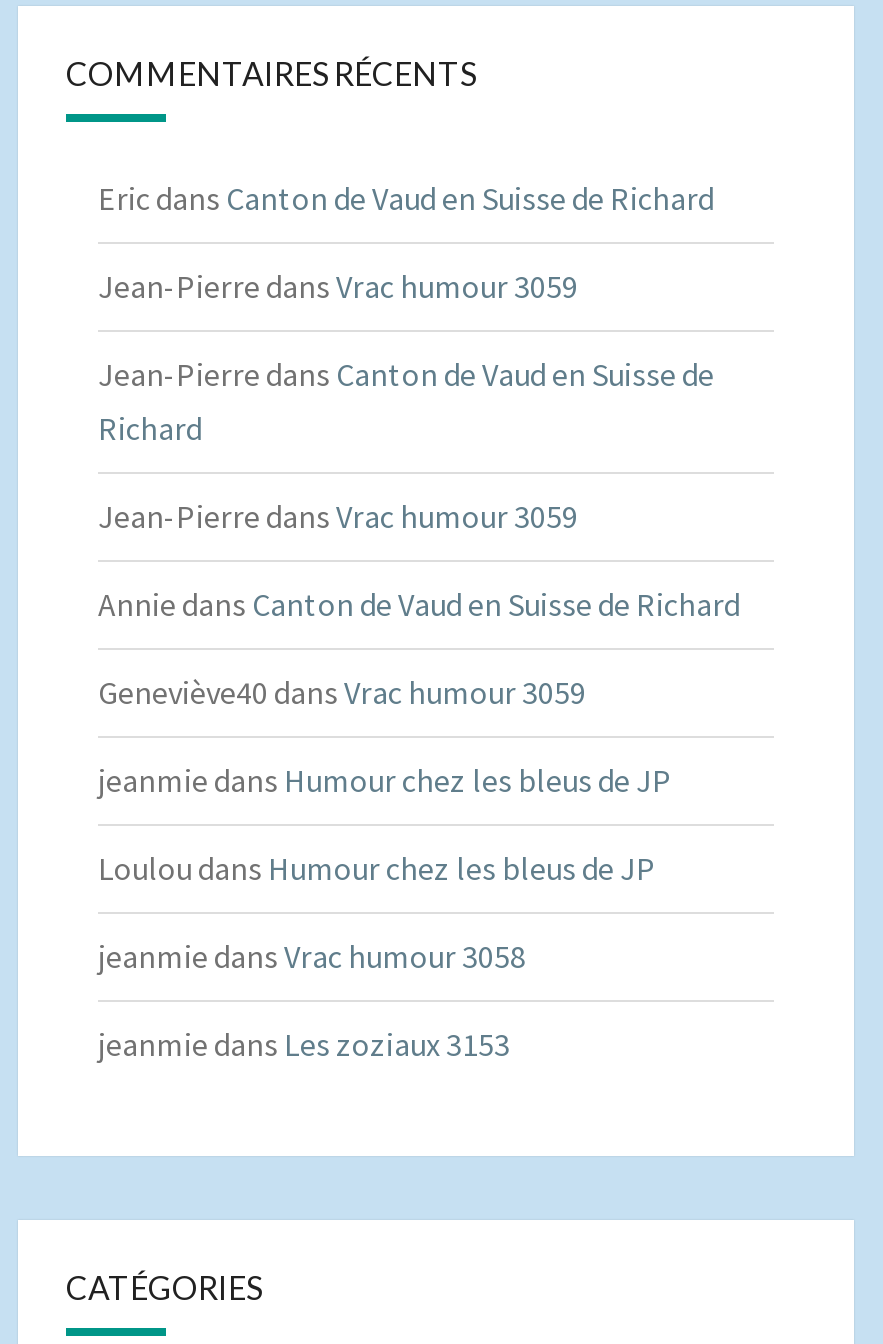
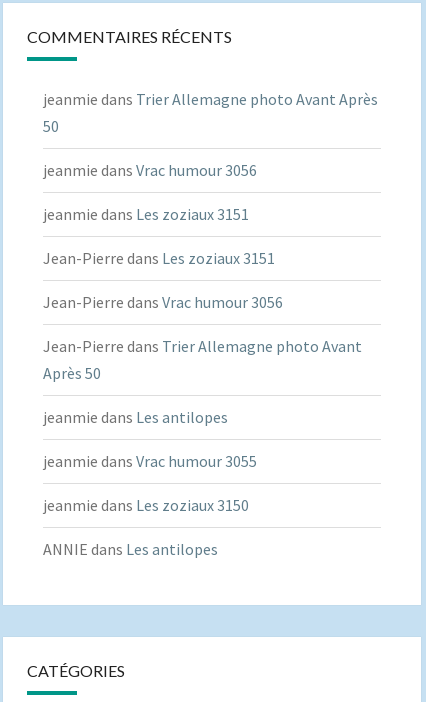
- Eric dans Canton de Vaud en Suisse de Richard
+ jeanmie dans Trier Allemagne photo Avant Après
+ 50

- Jean-Pierre dans Vrac humour 3059
+ jeanmie dans Vrac humour 3056

- Jean-Pierre dans Canton de Vaud en Suisse de
- Richard
+ jeanmie dans Les zoziaux 3151

- Jean-Pierre dans Vrac humour 3059
+ Jean-Pierre dans Les zoziaux 3151

- Annie dans Canton de Vaud en Suisse de Richard
+ Jean-Pierre dans Vrac humour 3056

- Geneviève40 dans Vrac humour 3059
+ Jean-Pierre dans Trier Allemagne photo Avant
+ Après 50

- jeanmie dans Humour chez les bleus de JP
+ jeanmie dans Les antilopes

- Loulou dans Humour chez les bleus de JP
+ jeanmie dans Vrac humour 3055

- jeanmie dans Vrac humour 3058
+ jeanmie dans Les zoziaux 3150

- jeanmie dans Les zoziaux 3153
+ ANNIE dans Les antilopes
